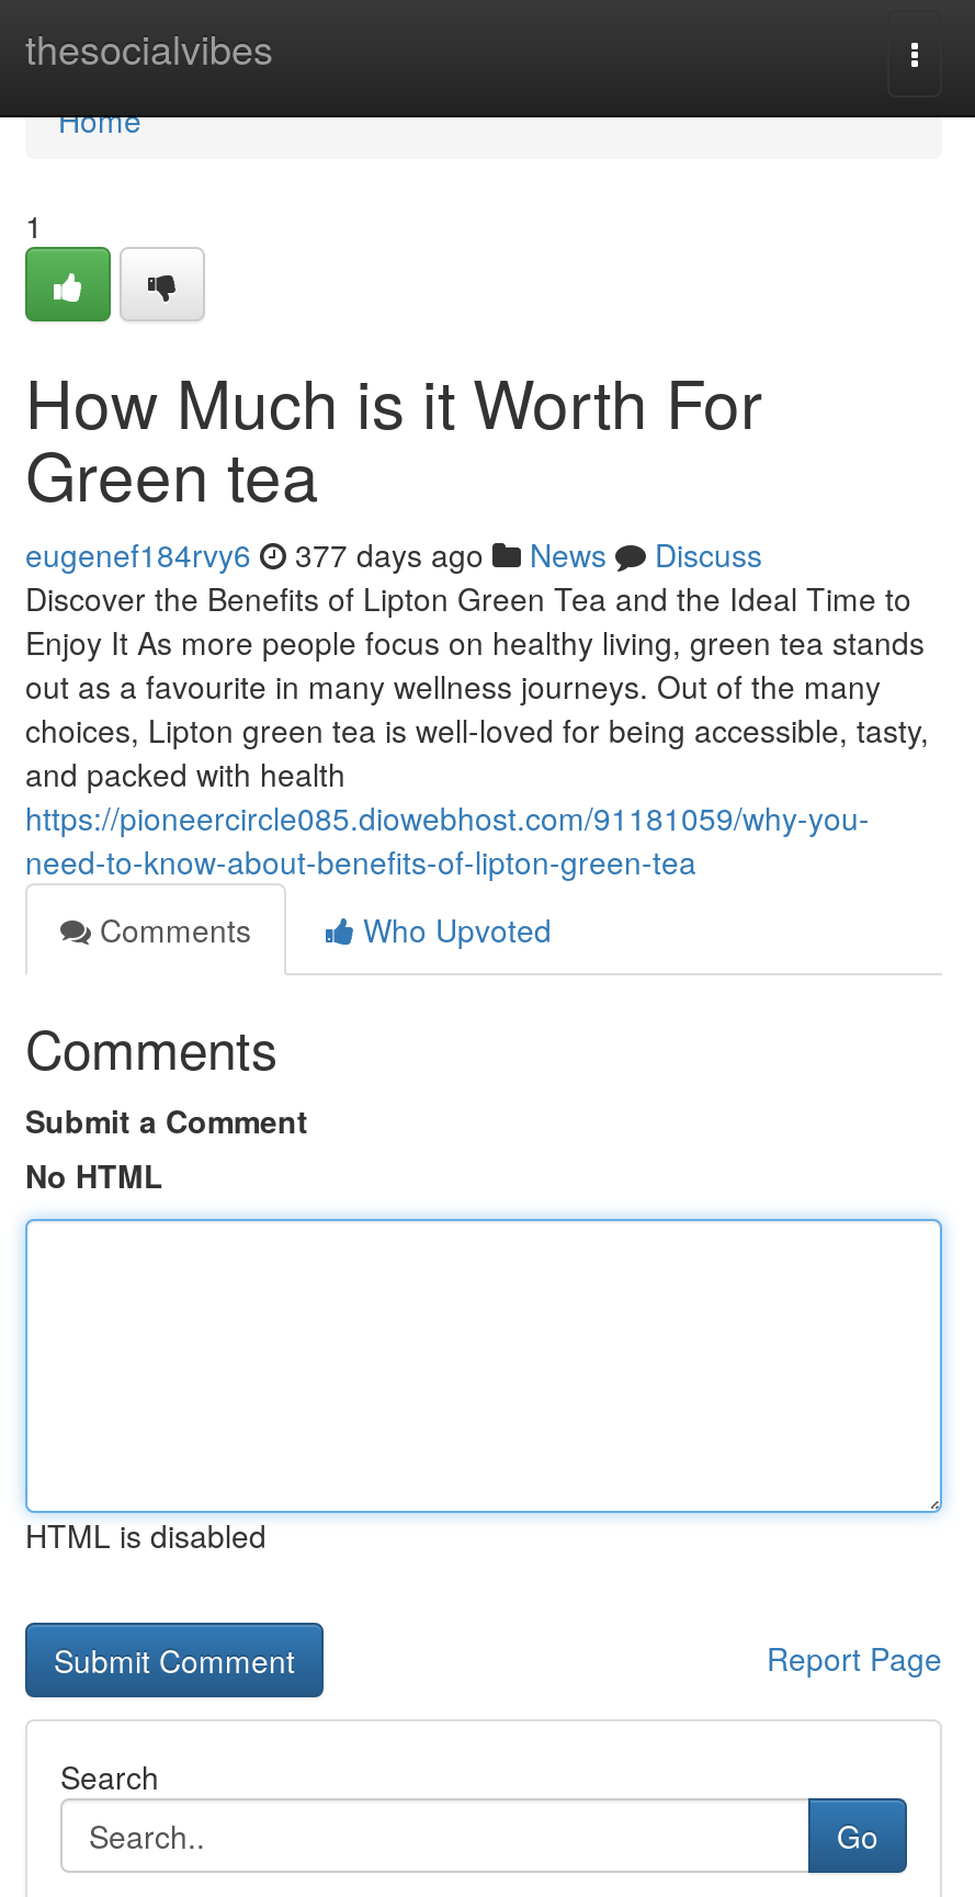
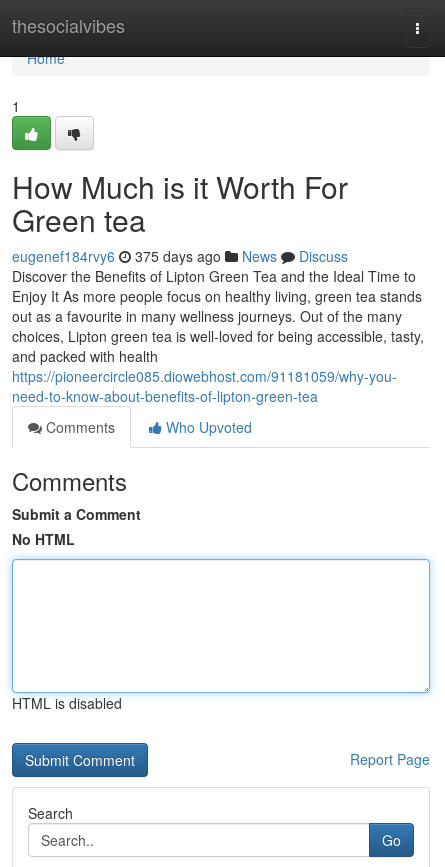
- eugenef184rvy6 377 days ago News Discuss
+ eugenef184rvy6 375 days ago News Discuss
